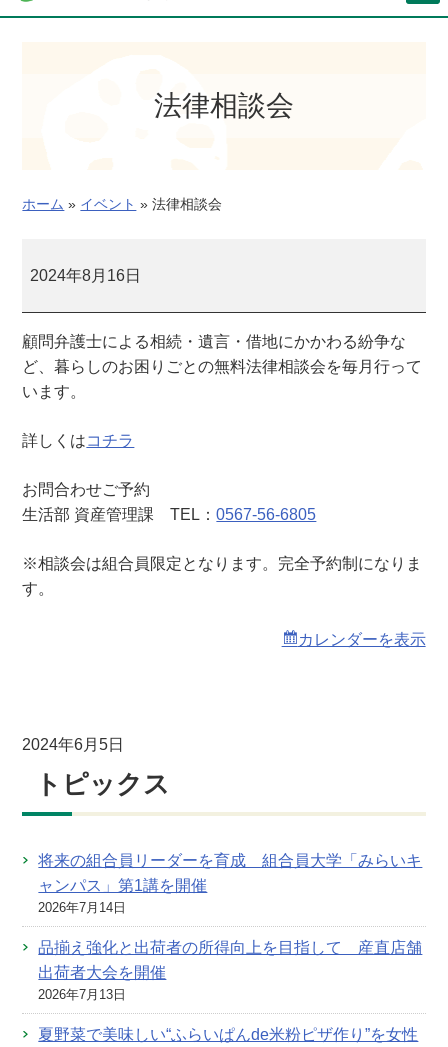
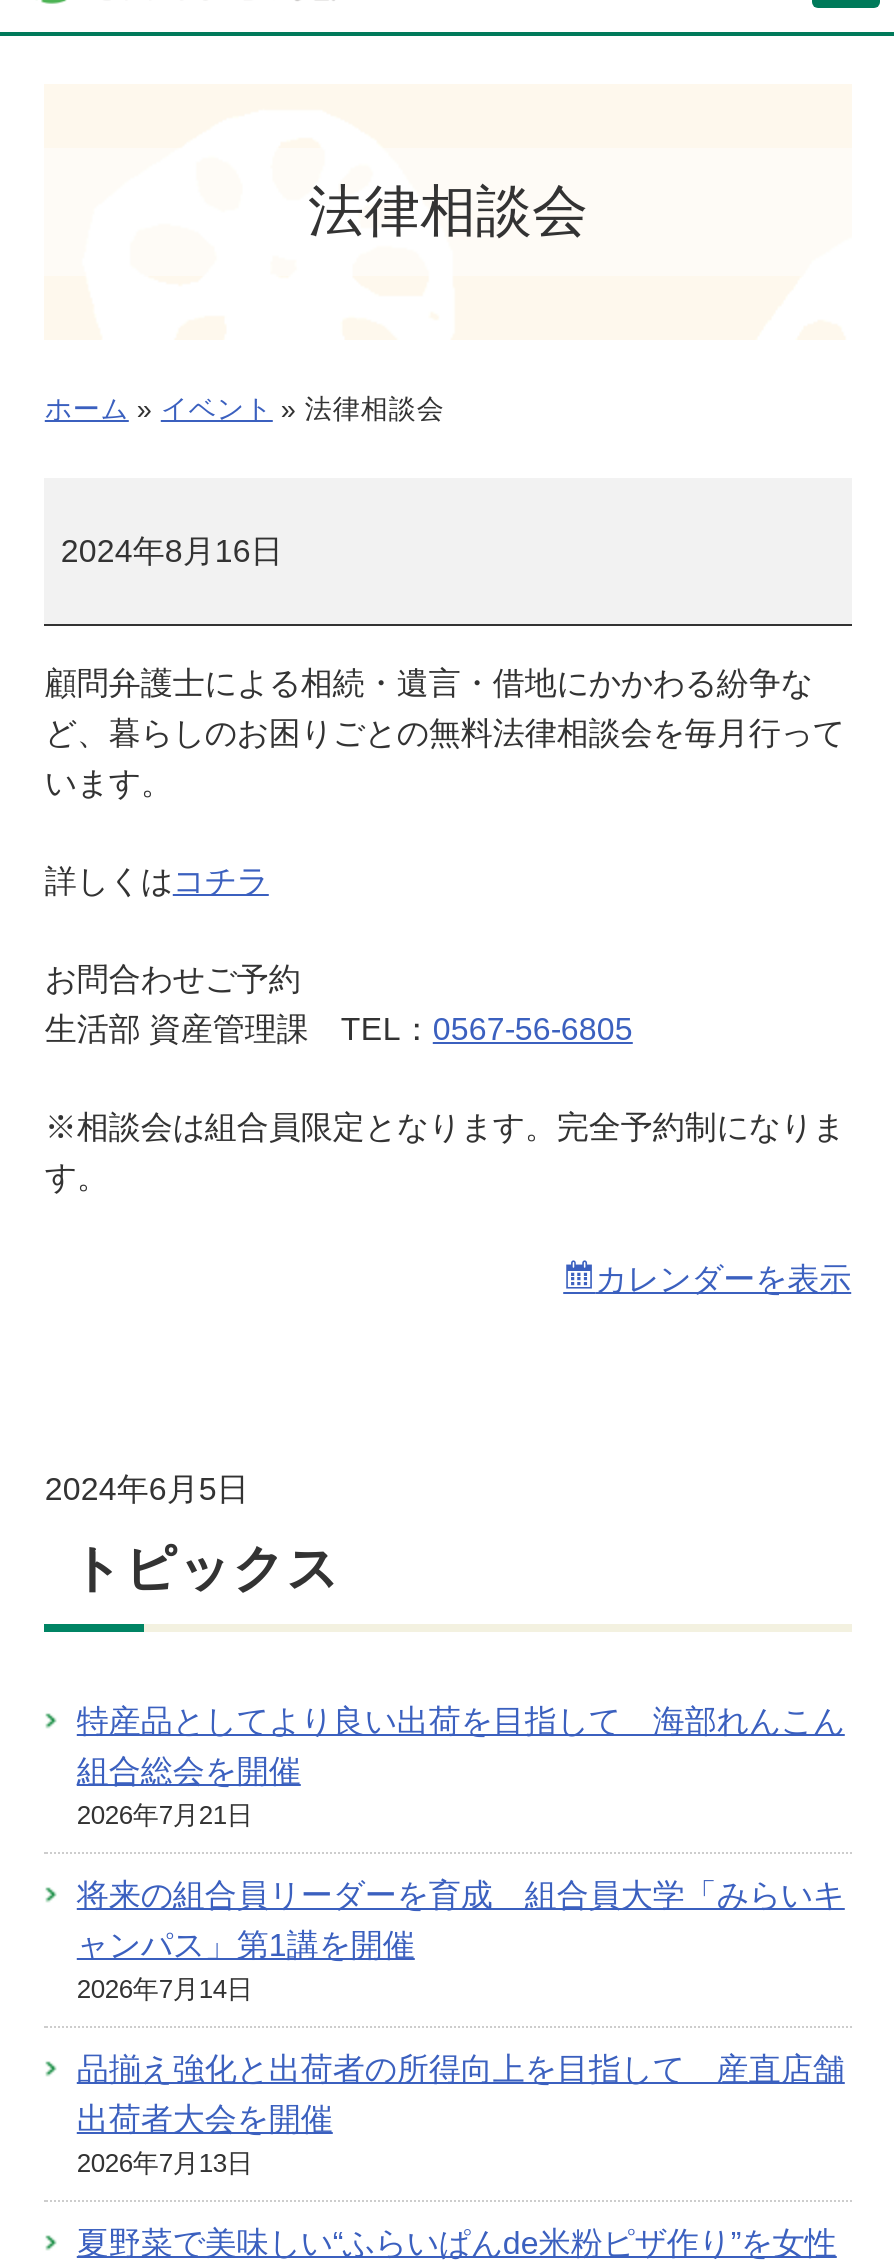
+ 特産品としてより良い出荷を目指して 海部れんこん
+ 組合総会を開催
+ 2026年7月21日
